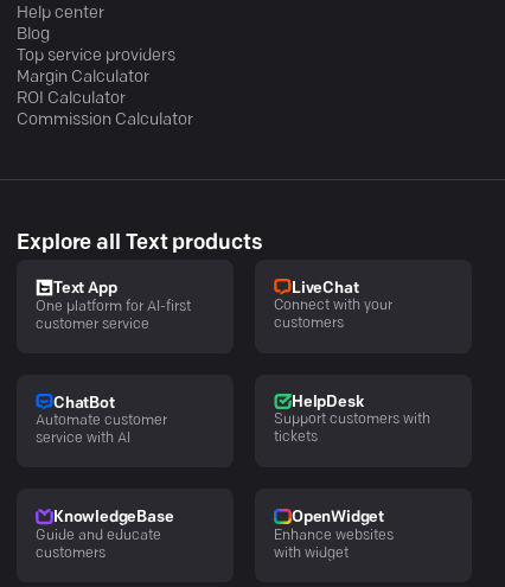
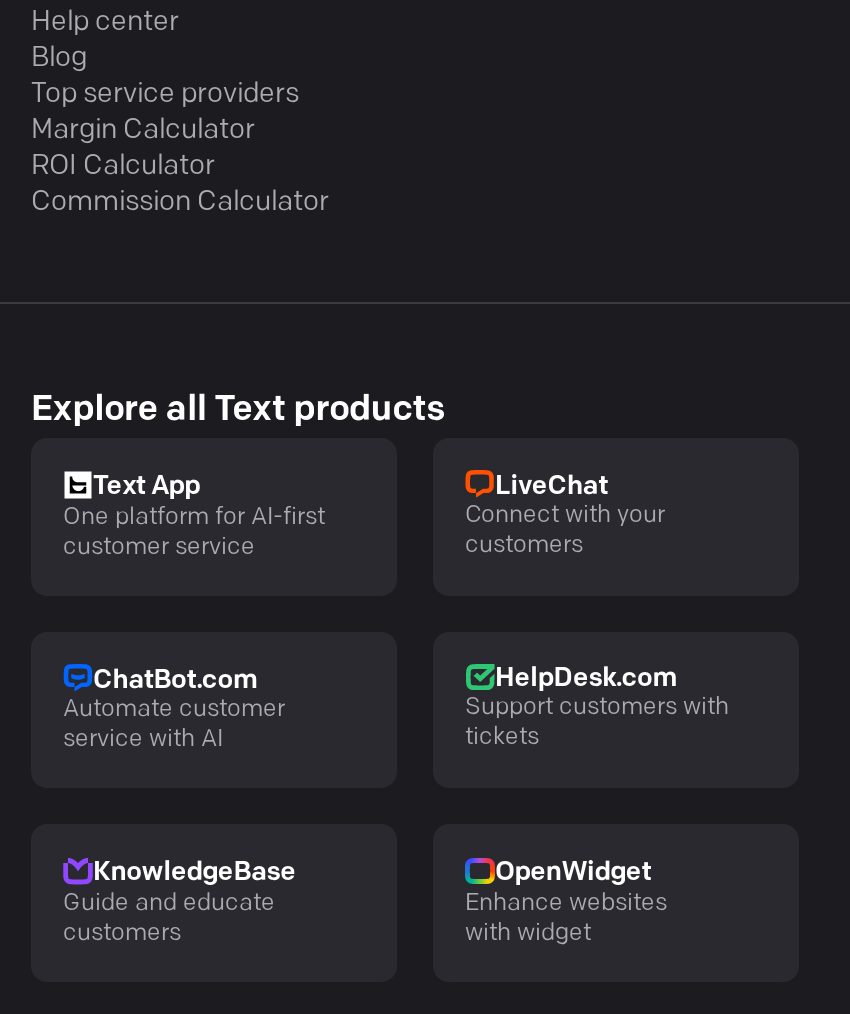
- ChatBot
+ ChatBot.com

- HelpDesk
+ HelpDesk.com
